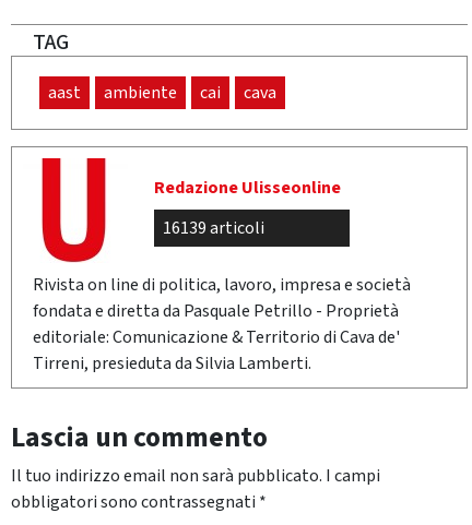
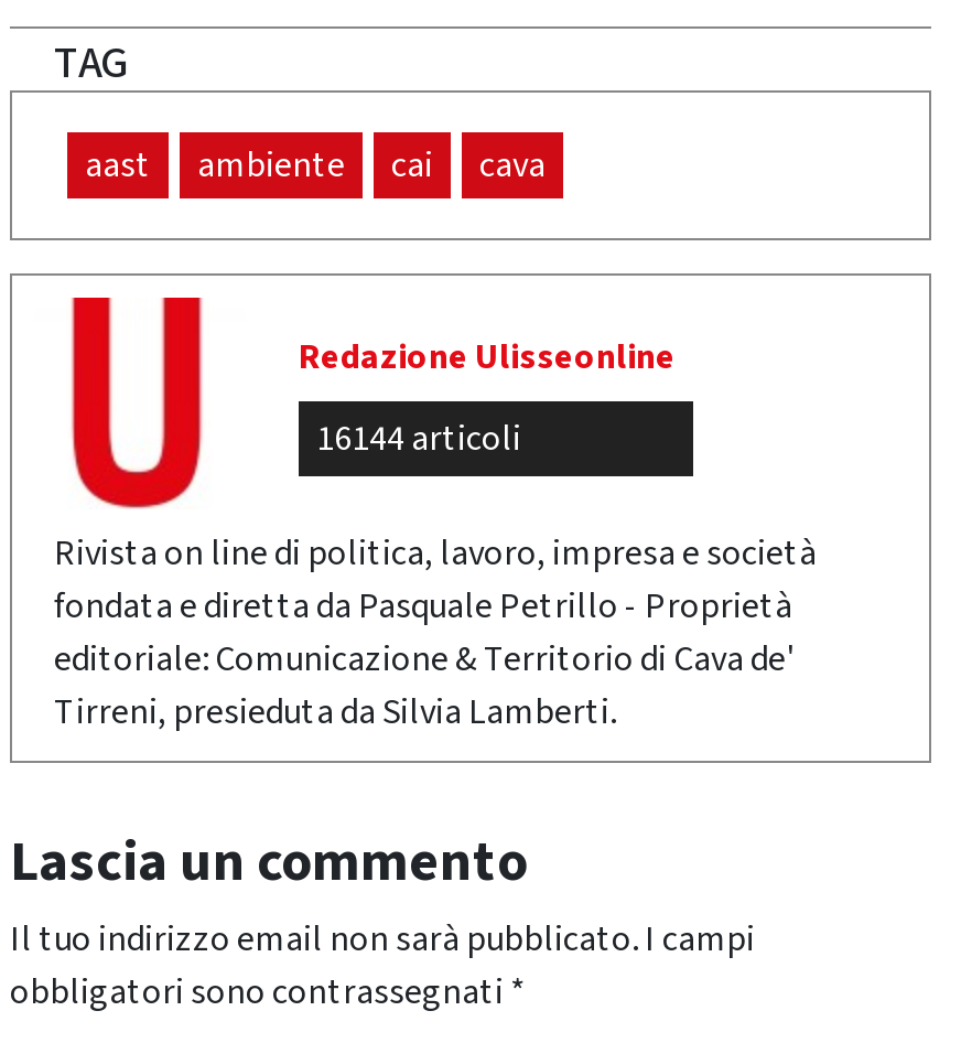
- 16139 articoli
+ 16144 articoli
